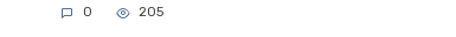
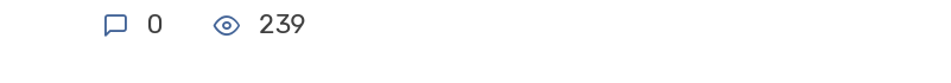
- 205
+ 239
